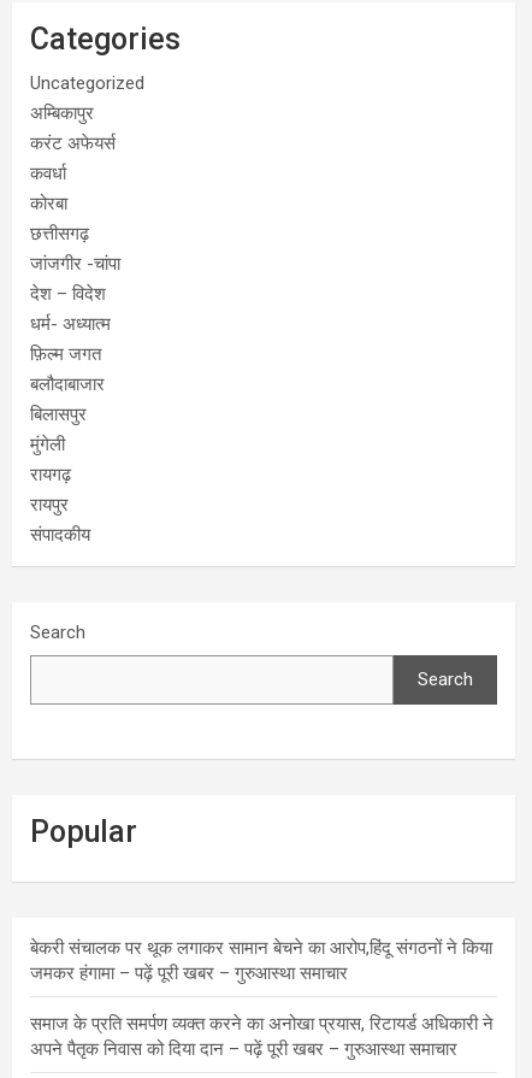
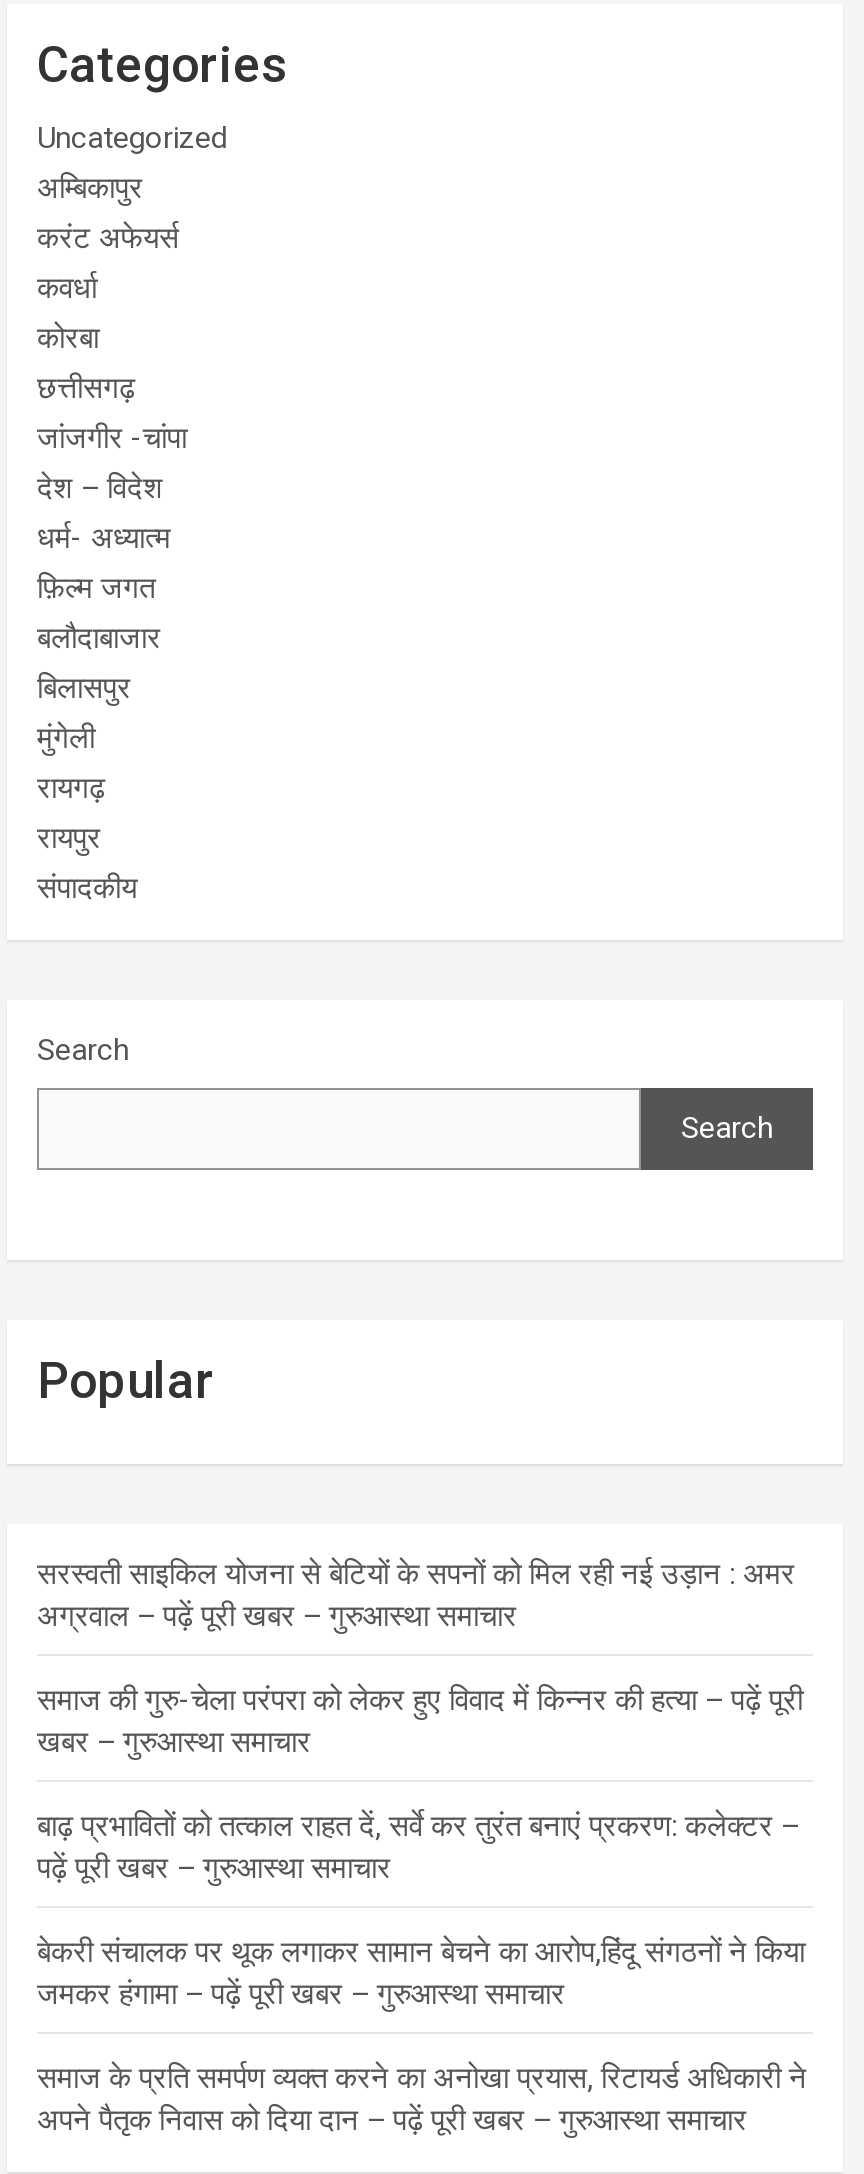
+ सरस्वती साइकिल योजना से बेटियों के सपनों को मिल रही नई उड़ान : अमर
+ अग्रवाल – पढ़ें पूरी खबर – गुरुआस्था समाचार
+ समाज की गुरु-चेला परंपरा को लेकर हुए विवाद में किन्नर की हत्या – पढ़ें पूरी
+ खबर – गुरुआस्था समाचार
+ बाढ़ प्रभावितों को तत्काल राहत दें, सर्वे कर तुरंत बनाएं प्रकरण: कलेक्टर –
+ पढ़ें पूरी खबर – गुरुआस्था समाचार
